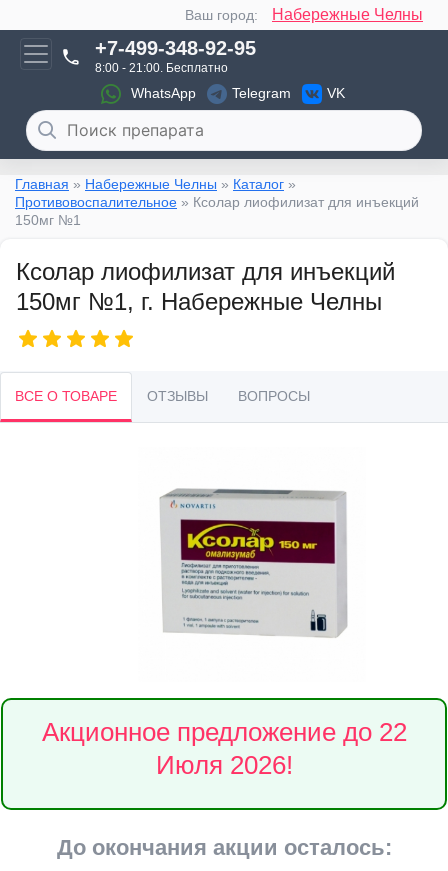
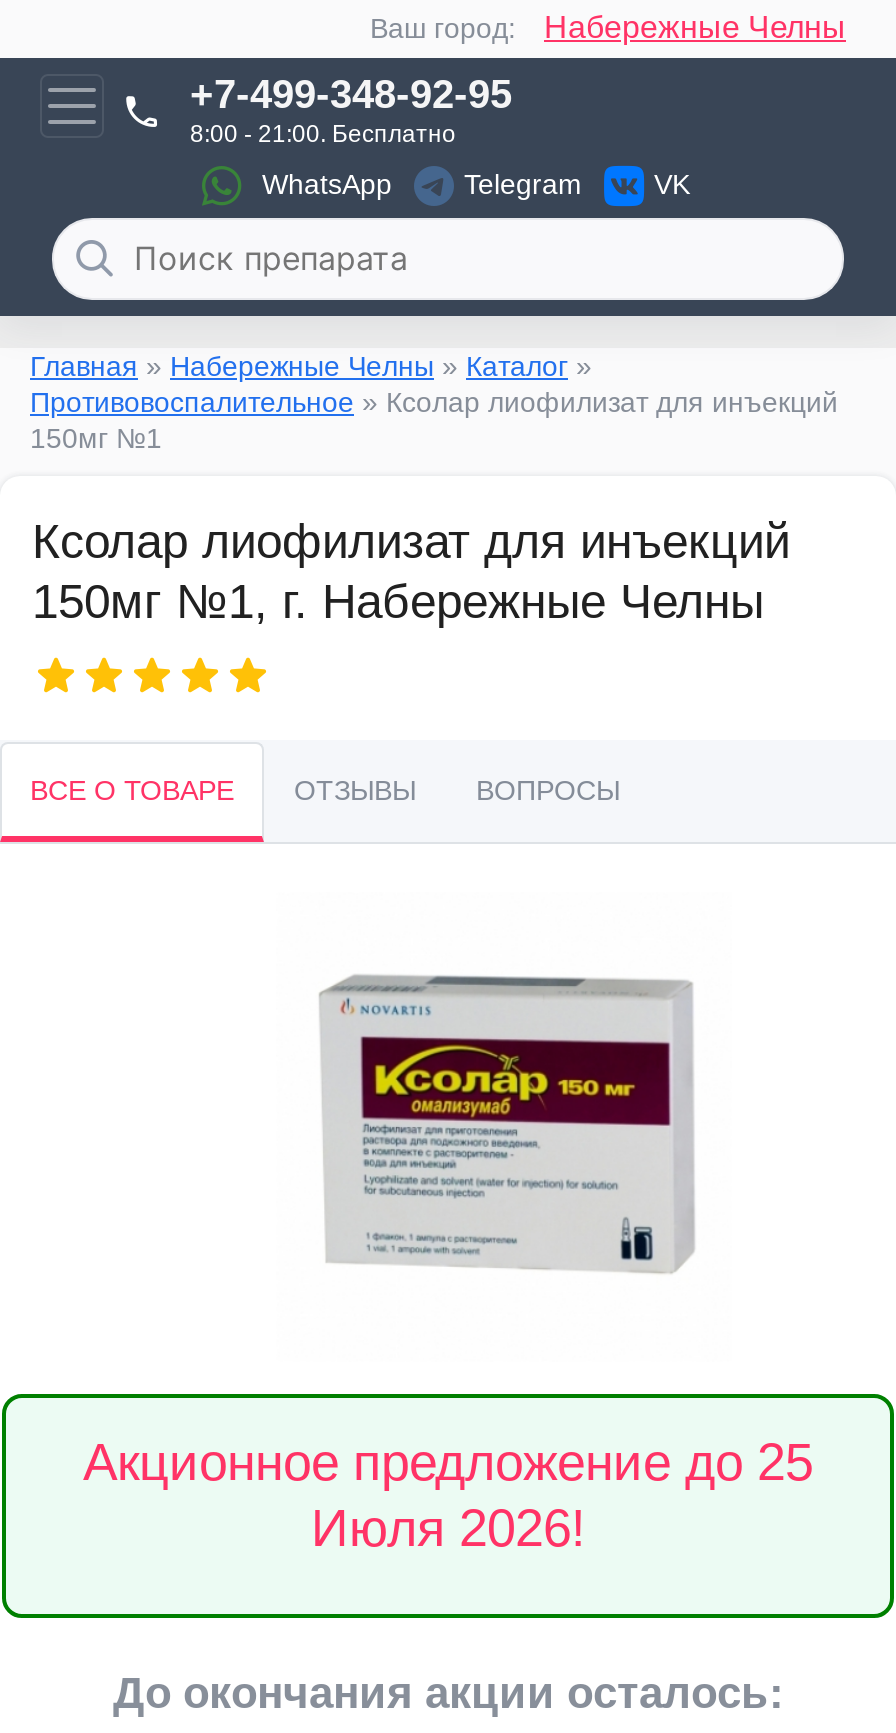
- Акционное предложение до 22
+ Акционное предложение до 25
